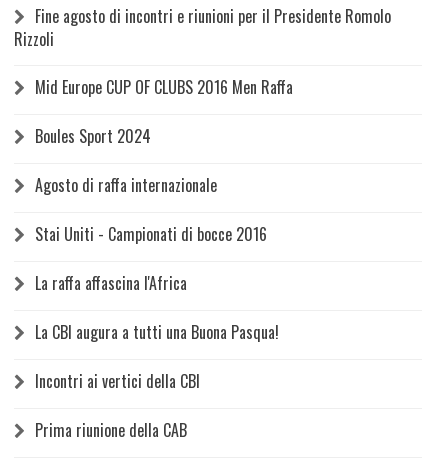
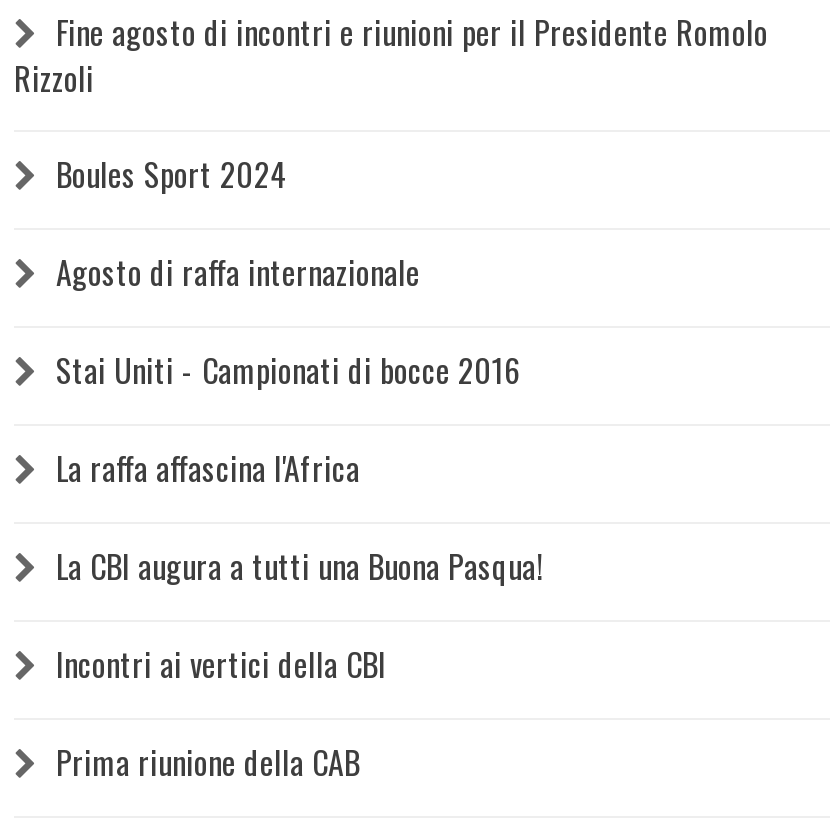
- Mid Europe CUP OF CLUBS 2016 Men Raffa
